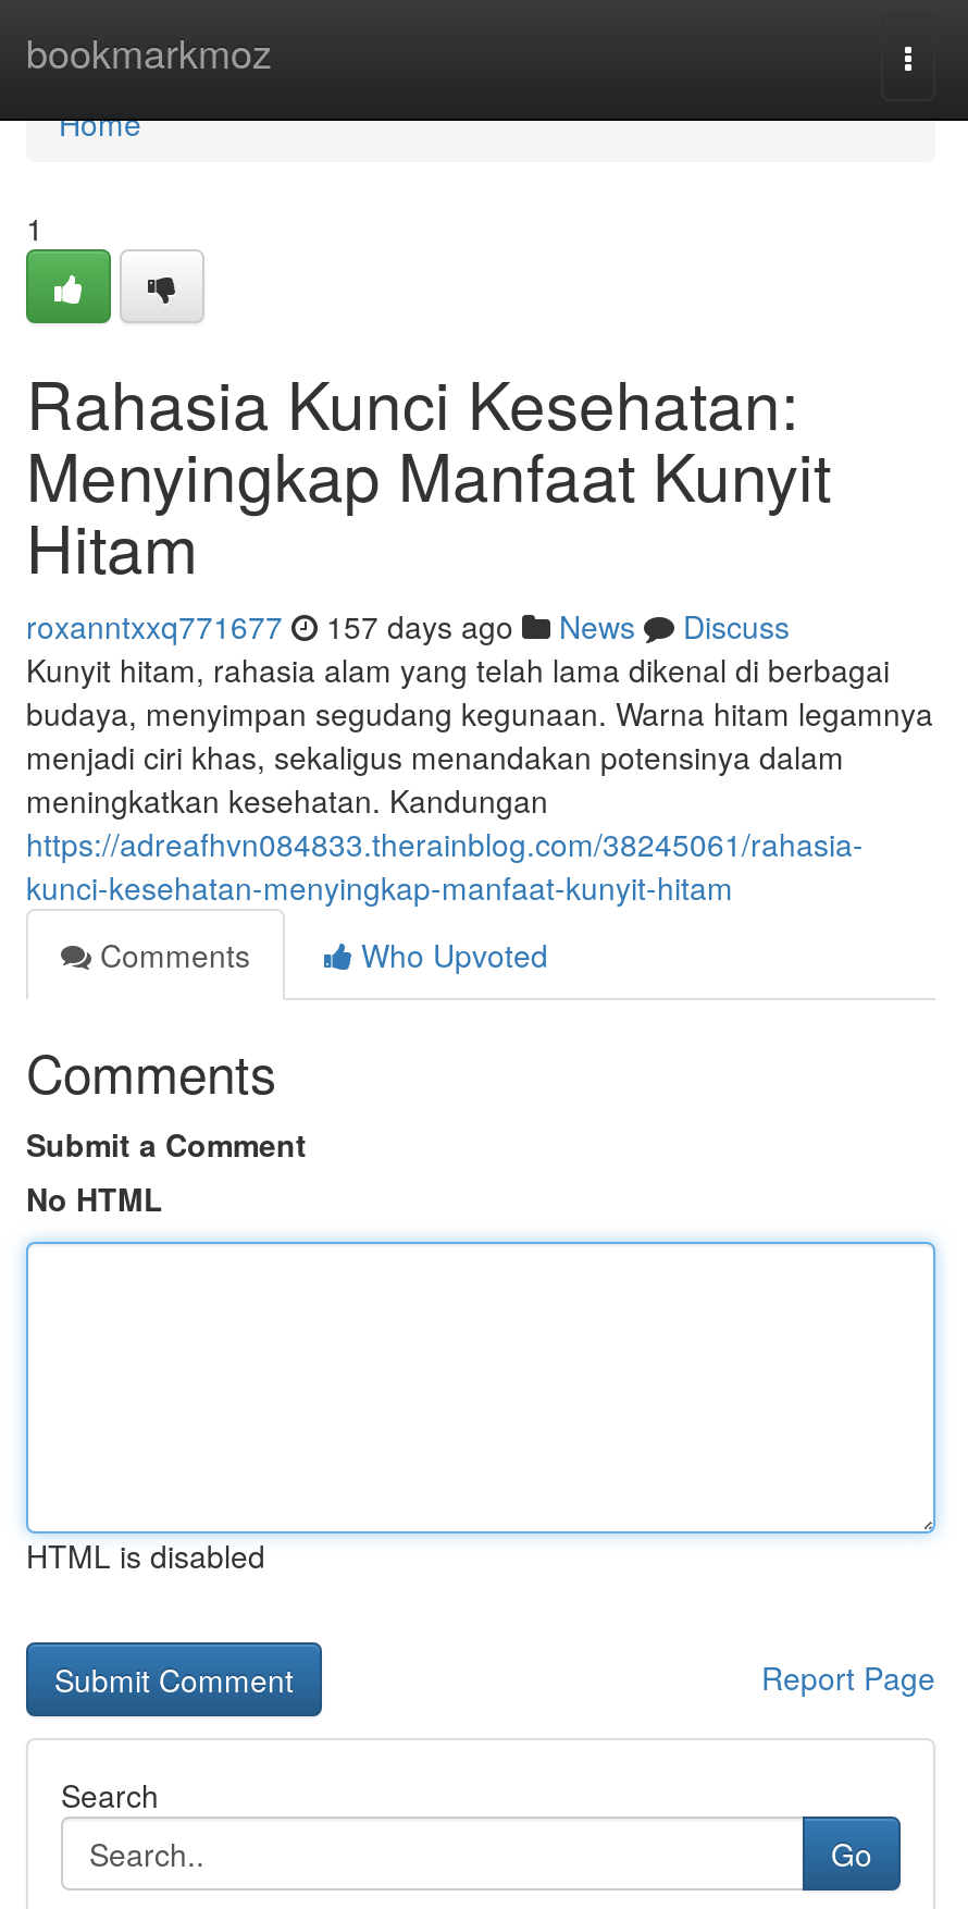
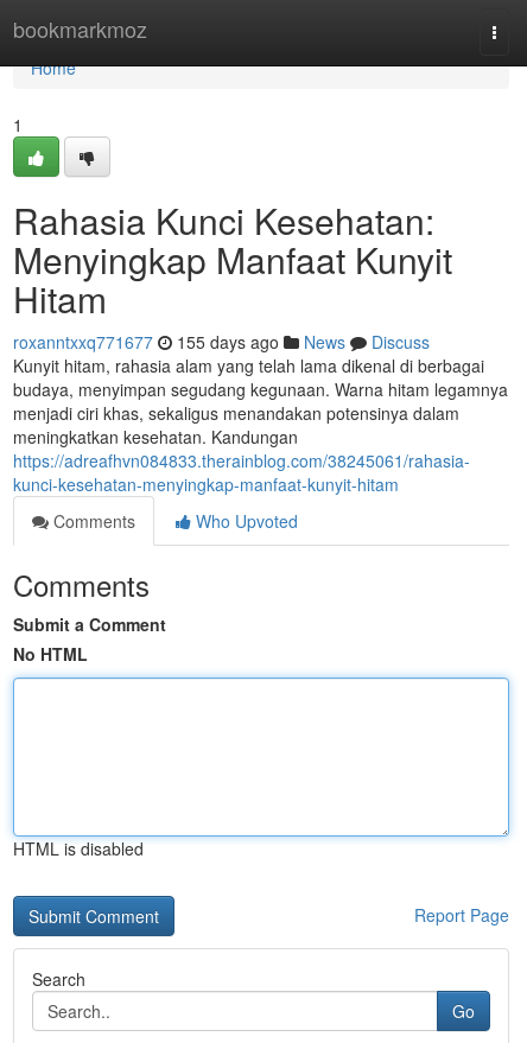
- roxanntxxq771677 157 days ago News Discuss
+ roxanntxxq771677 155 days ago News Discuss
